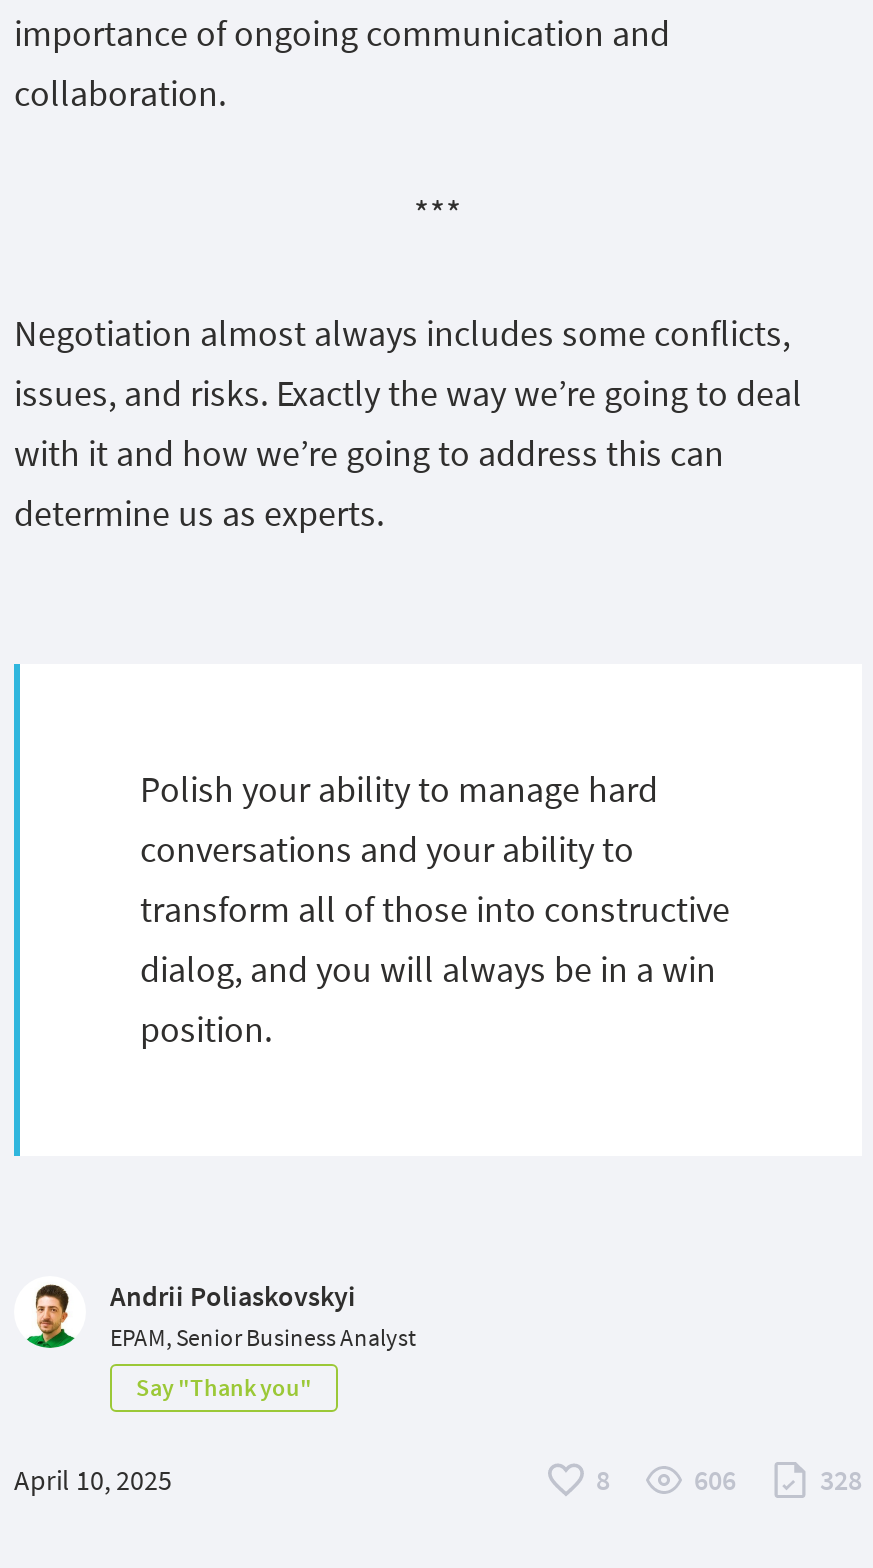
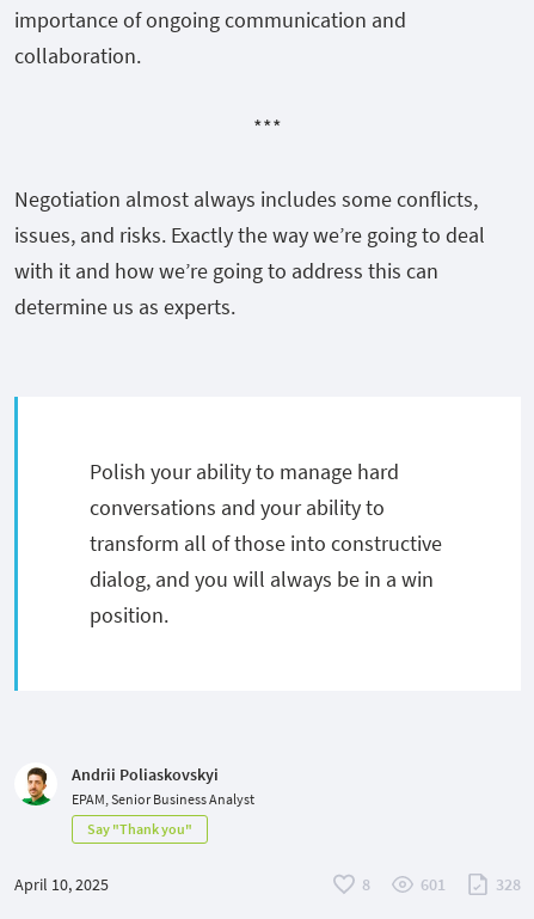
- 606
+ 601
